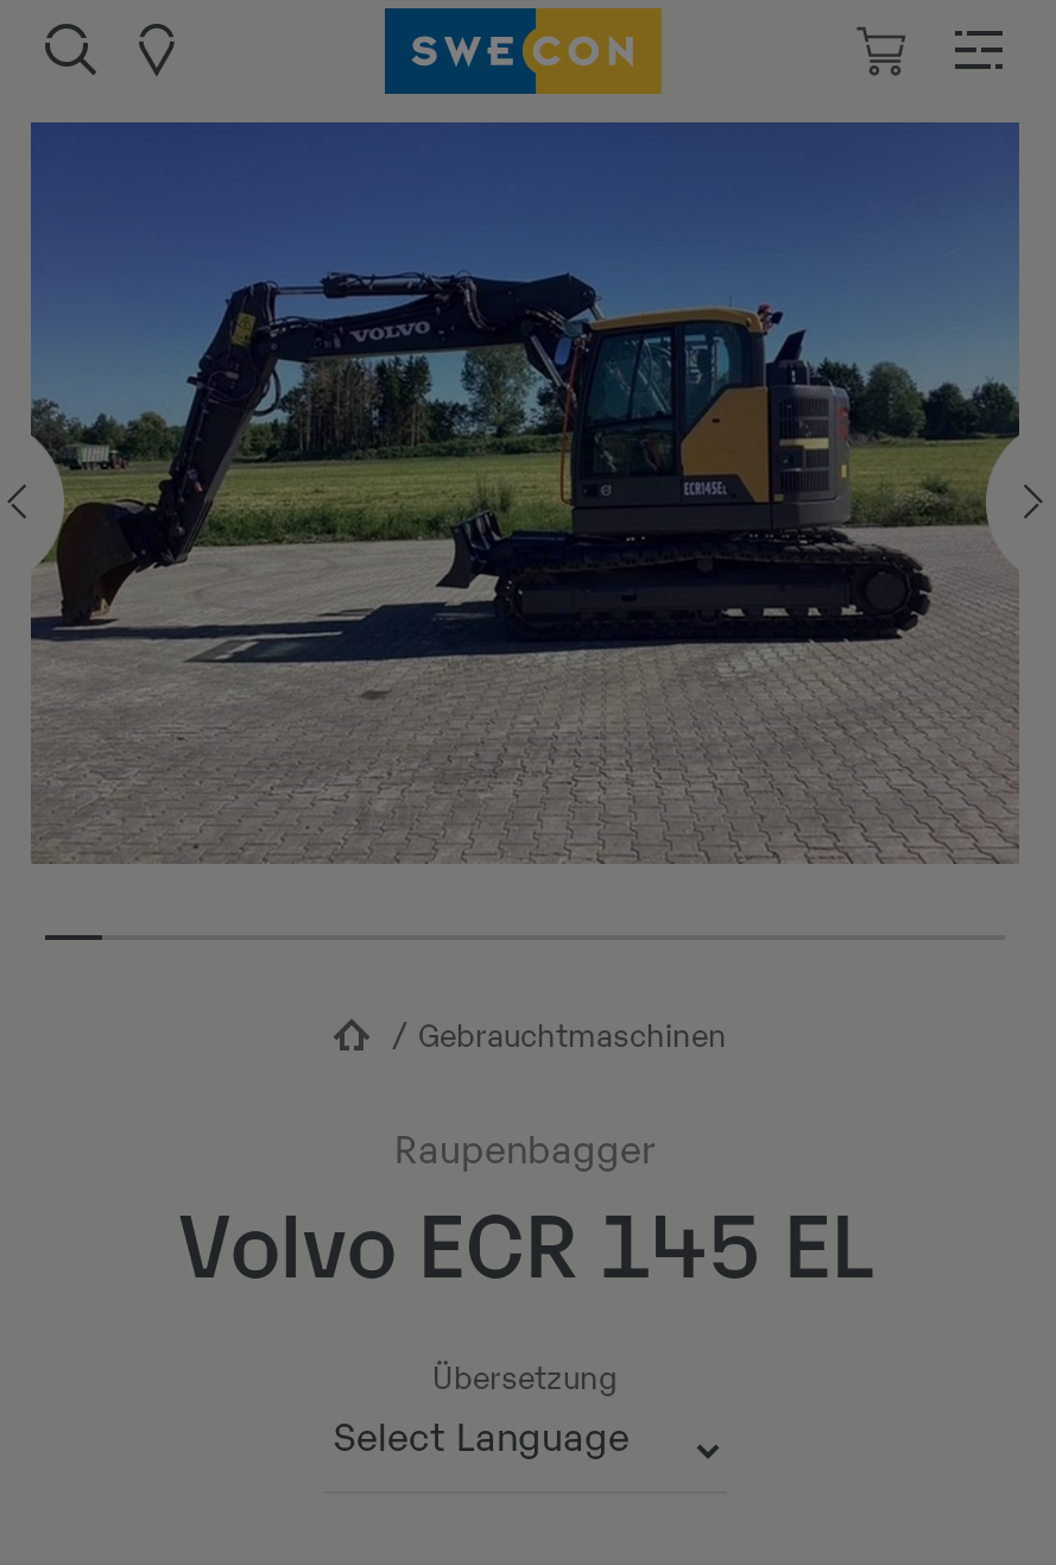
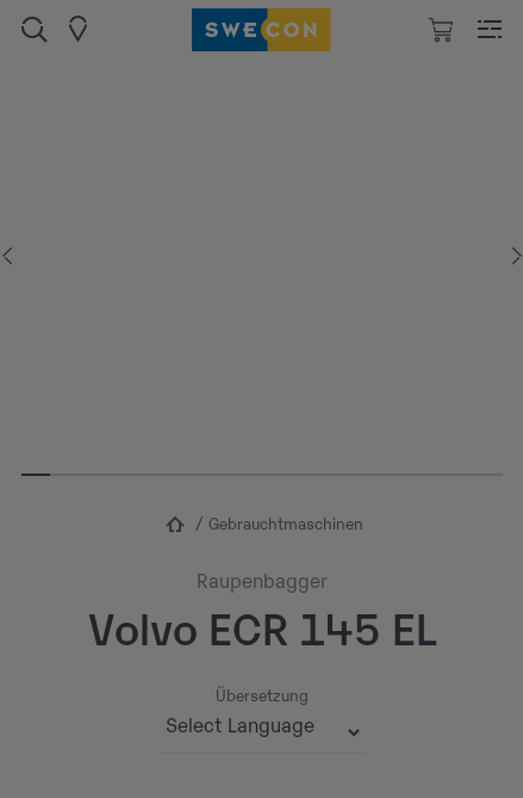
- [image]
